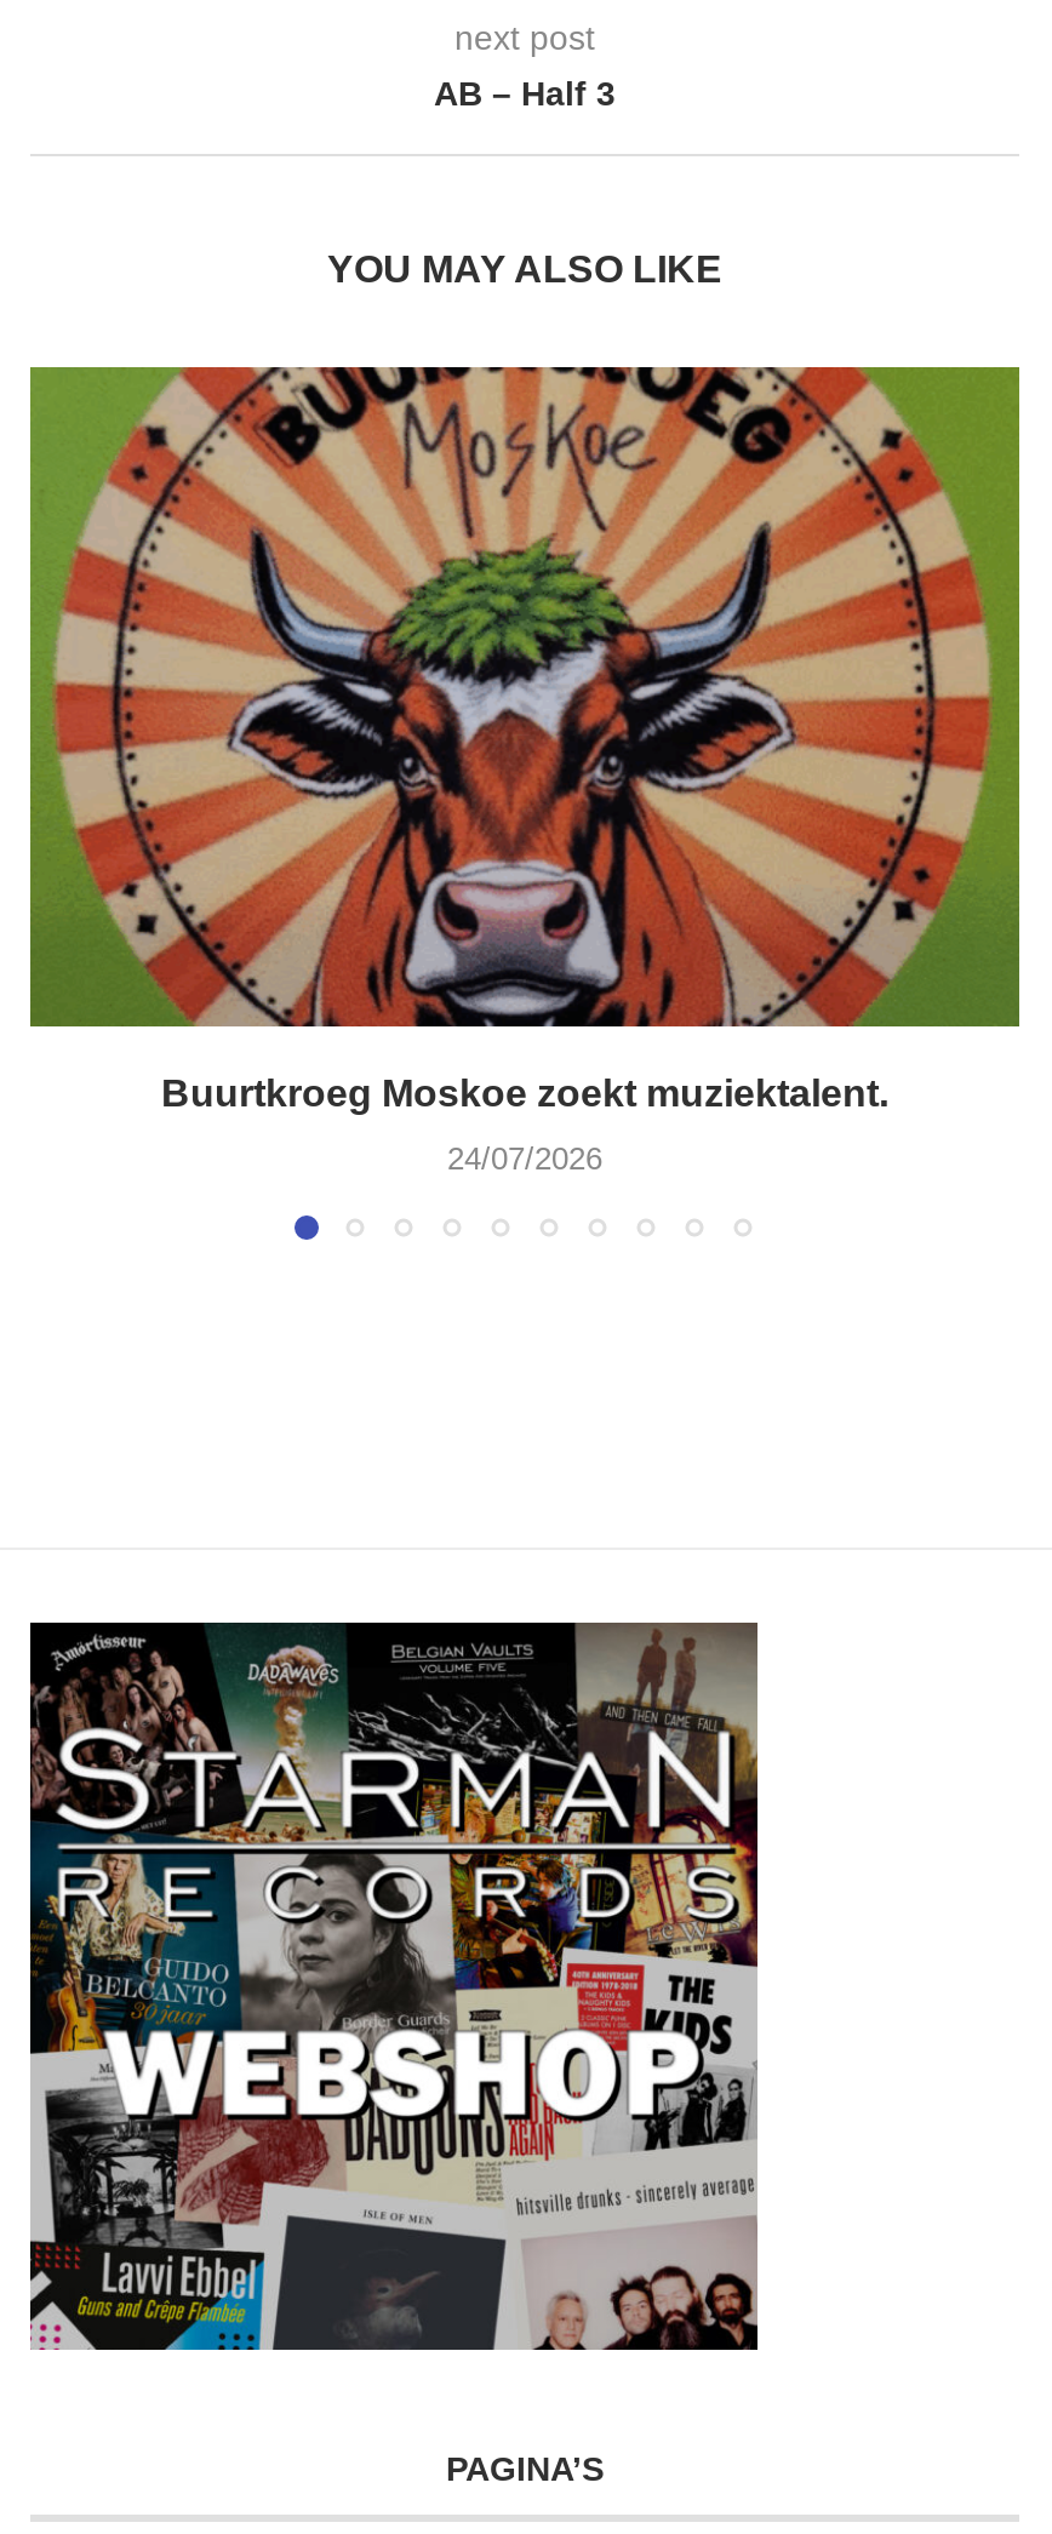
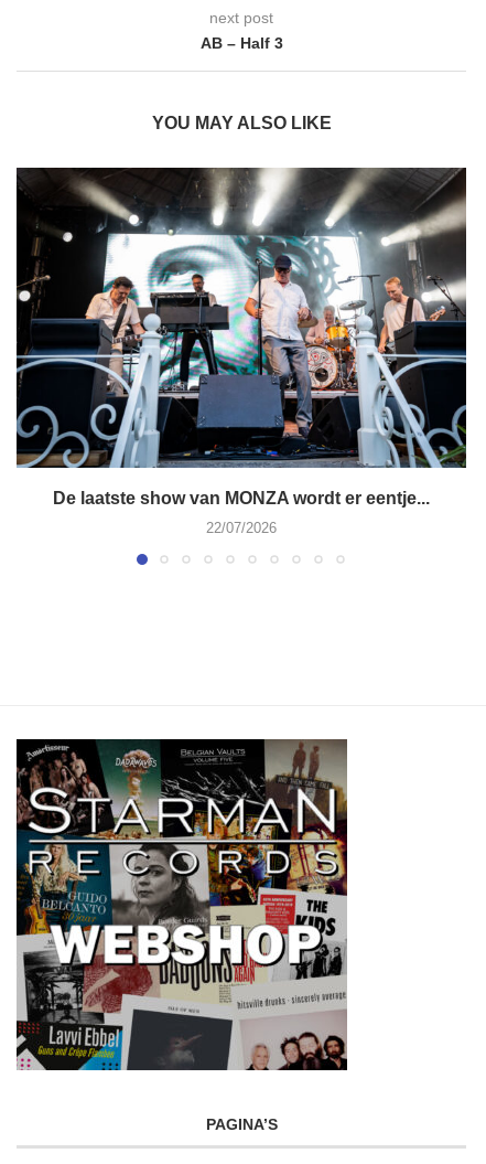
- [image]
- Buurtkroeg Moskoe zoekt muziektalent.
+ [image]
+ De laatste show van MONZA wordt er eentje...

- 24/07/2026
+ 22/07/2026
